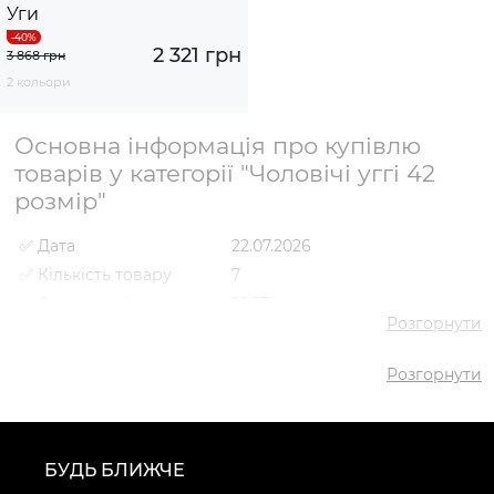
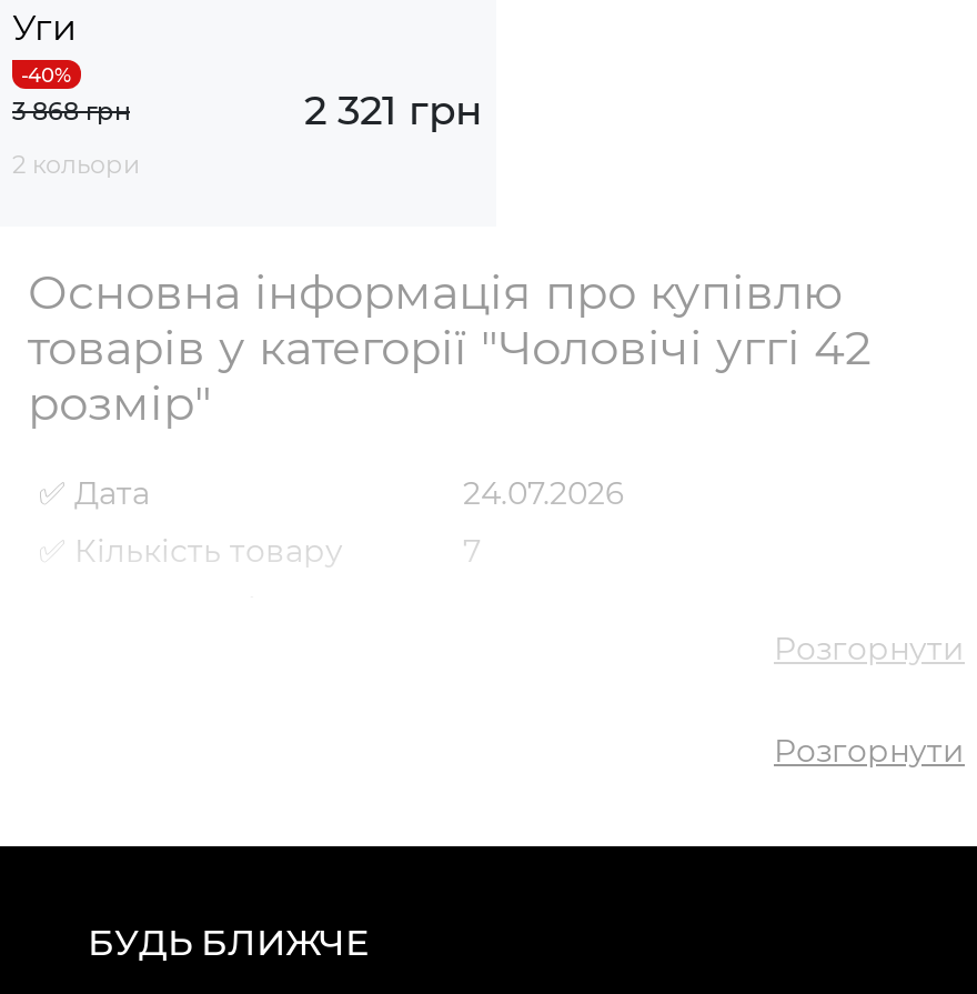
- 22.07.2026
+ 24.07.2026
